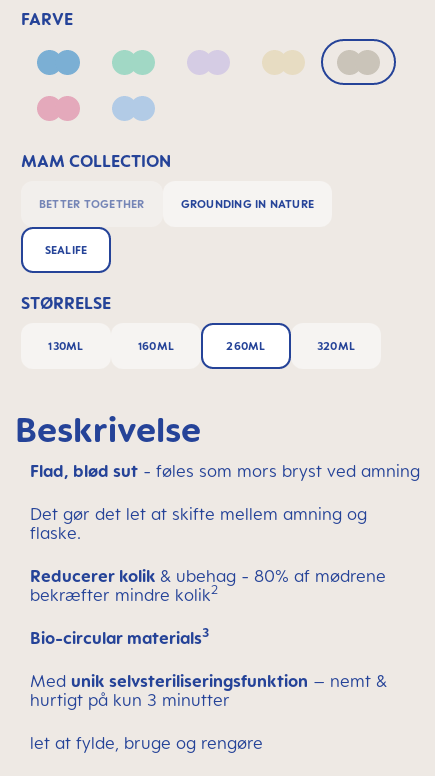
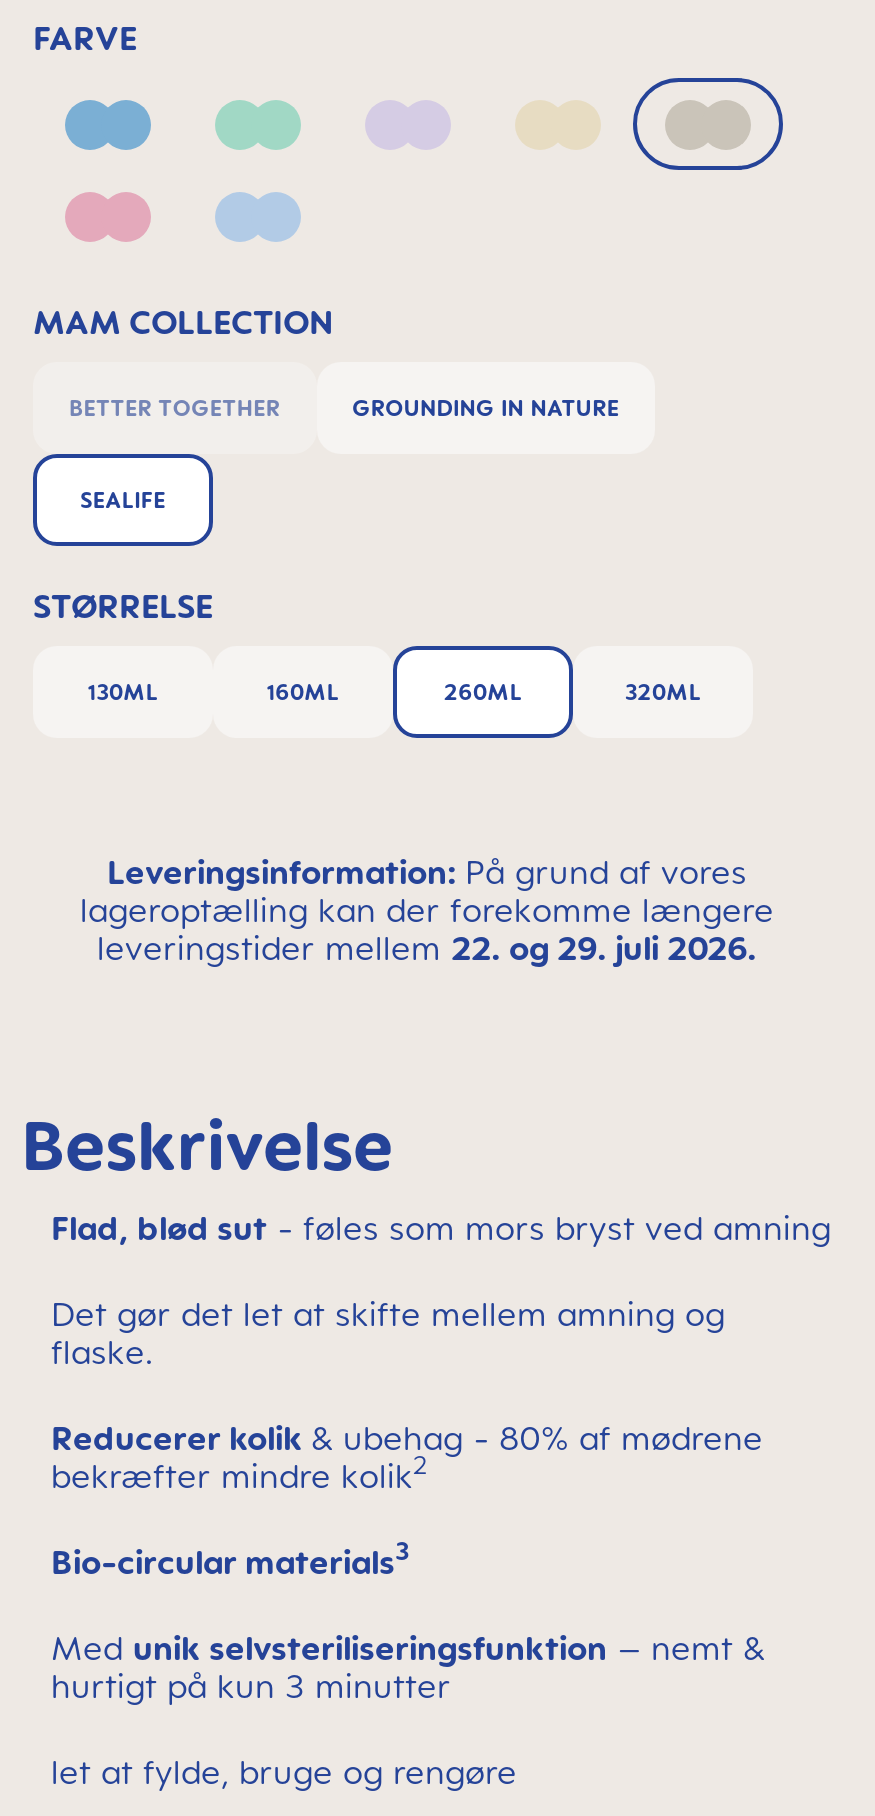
+ Leveringsinformation: På grund af vores
+ lageroptælling kan der forekomme længere
+ leveringstider mellem 22. og 29. juli 2026.
